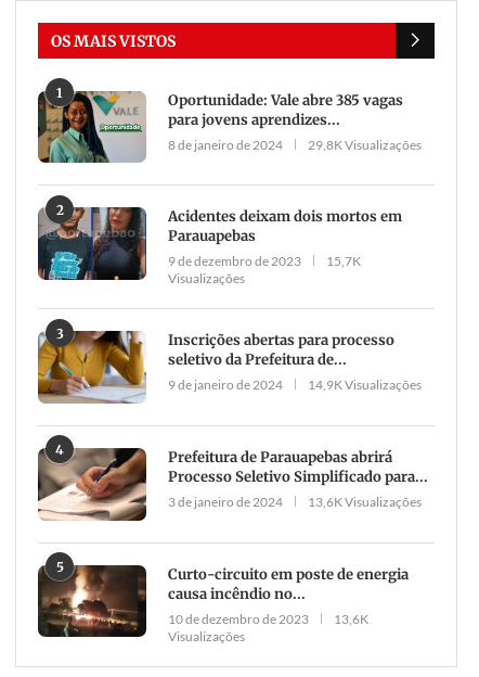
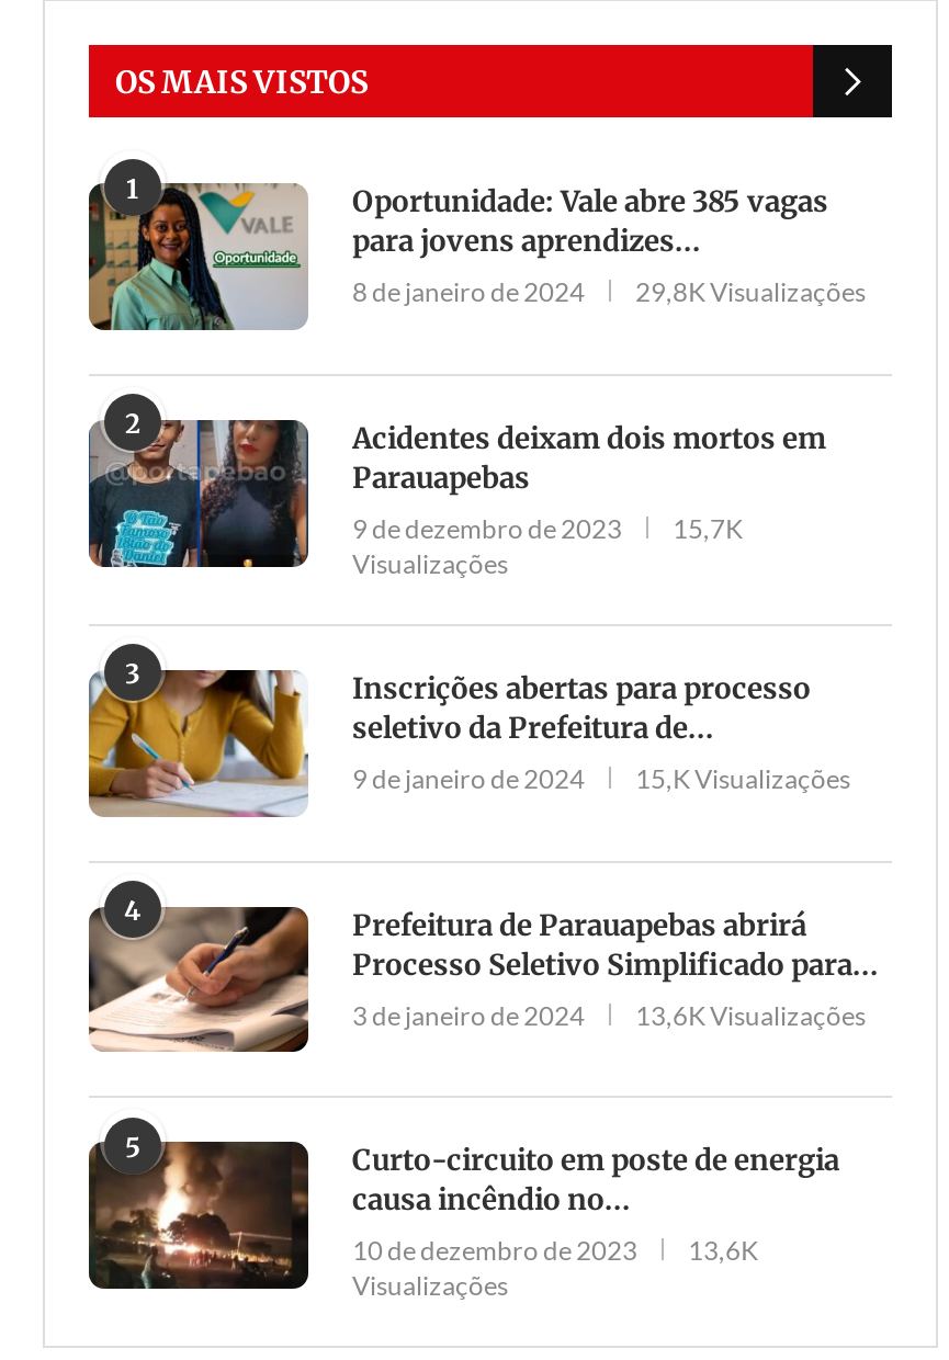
- 14,9K Visualizações
+ 15,K Visualizações
